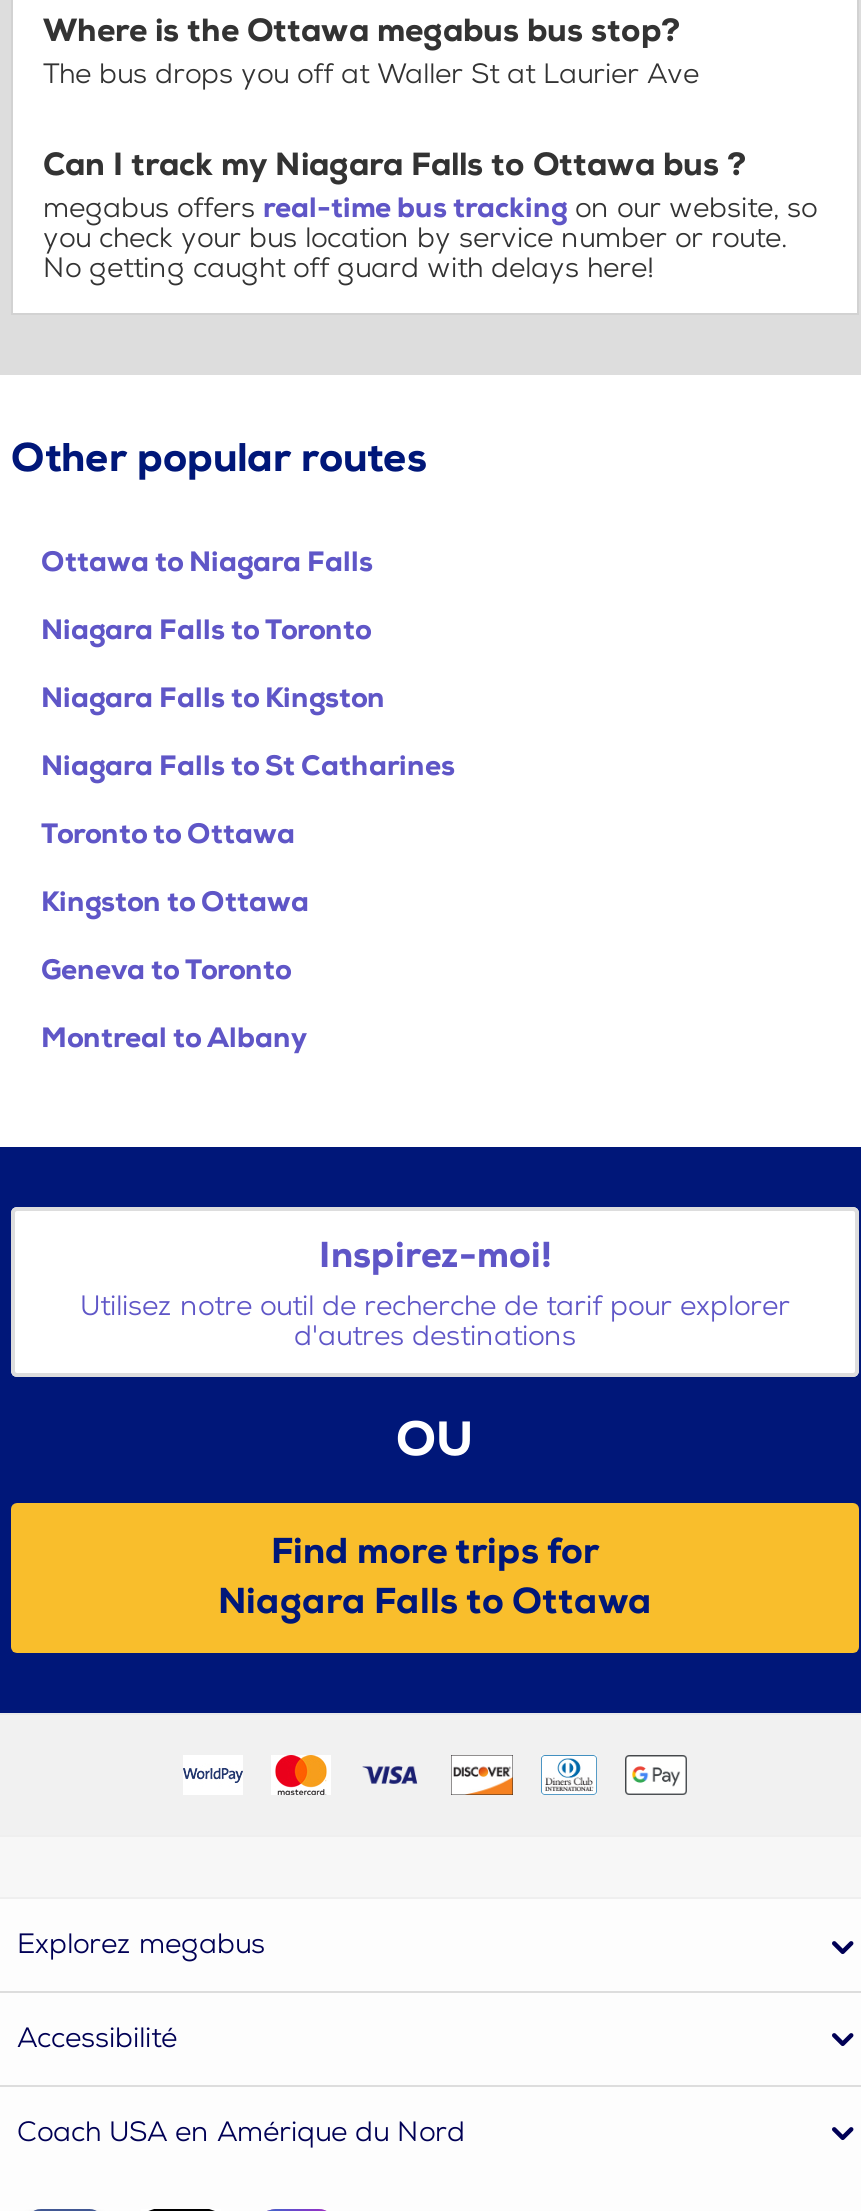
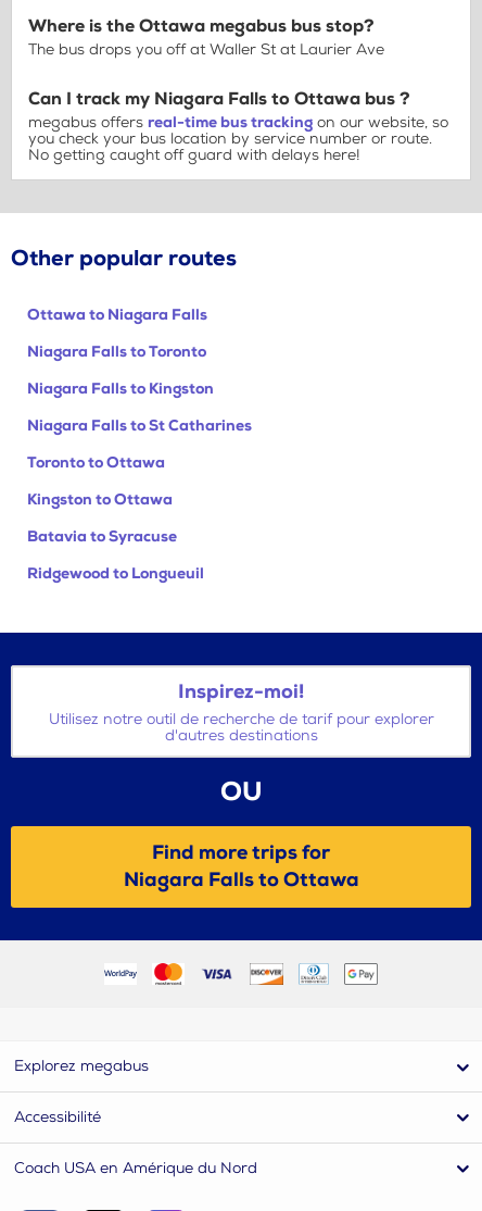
- Geneva to Toronto
+ Batavia to Syracuse

- Montreal to Albany
+ Ridgewood to Longueuil
